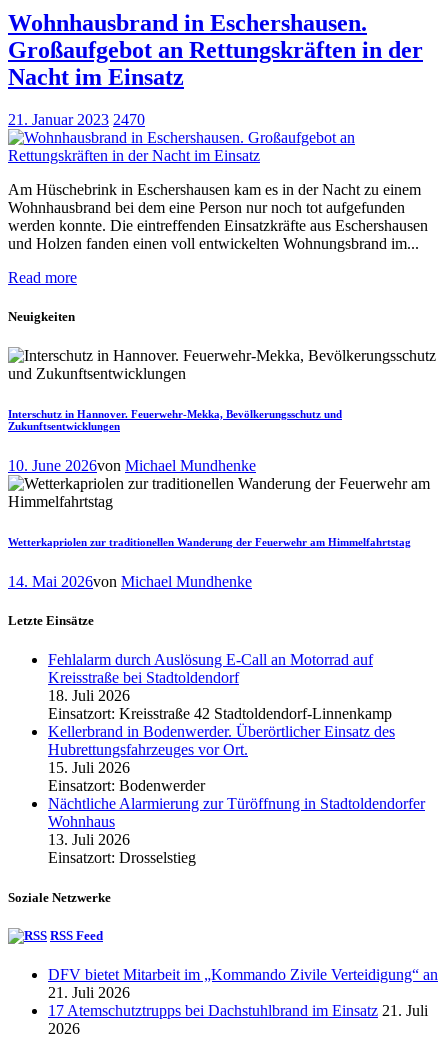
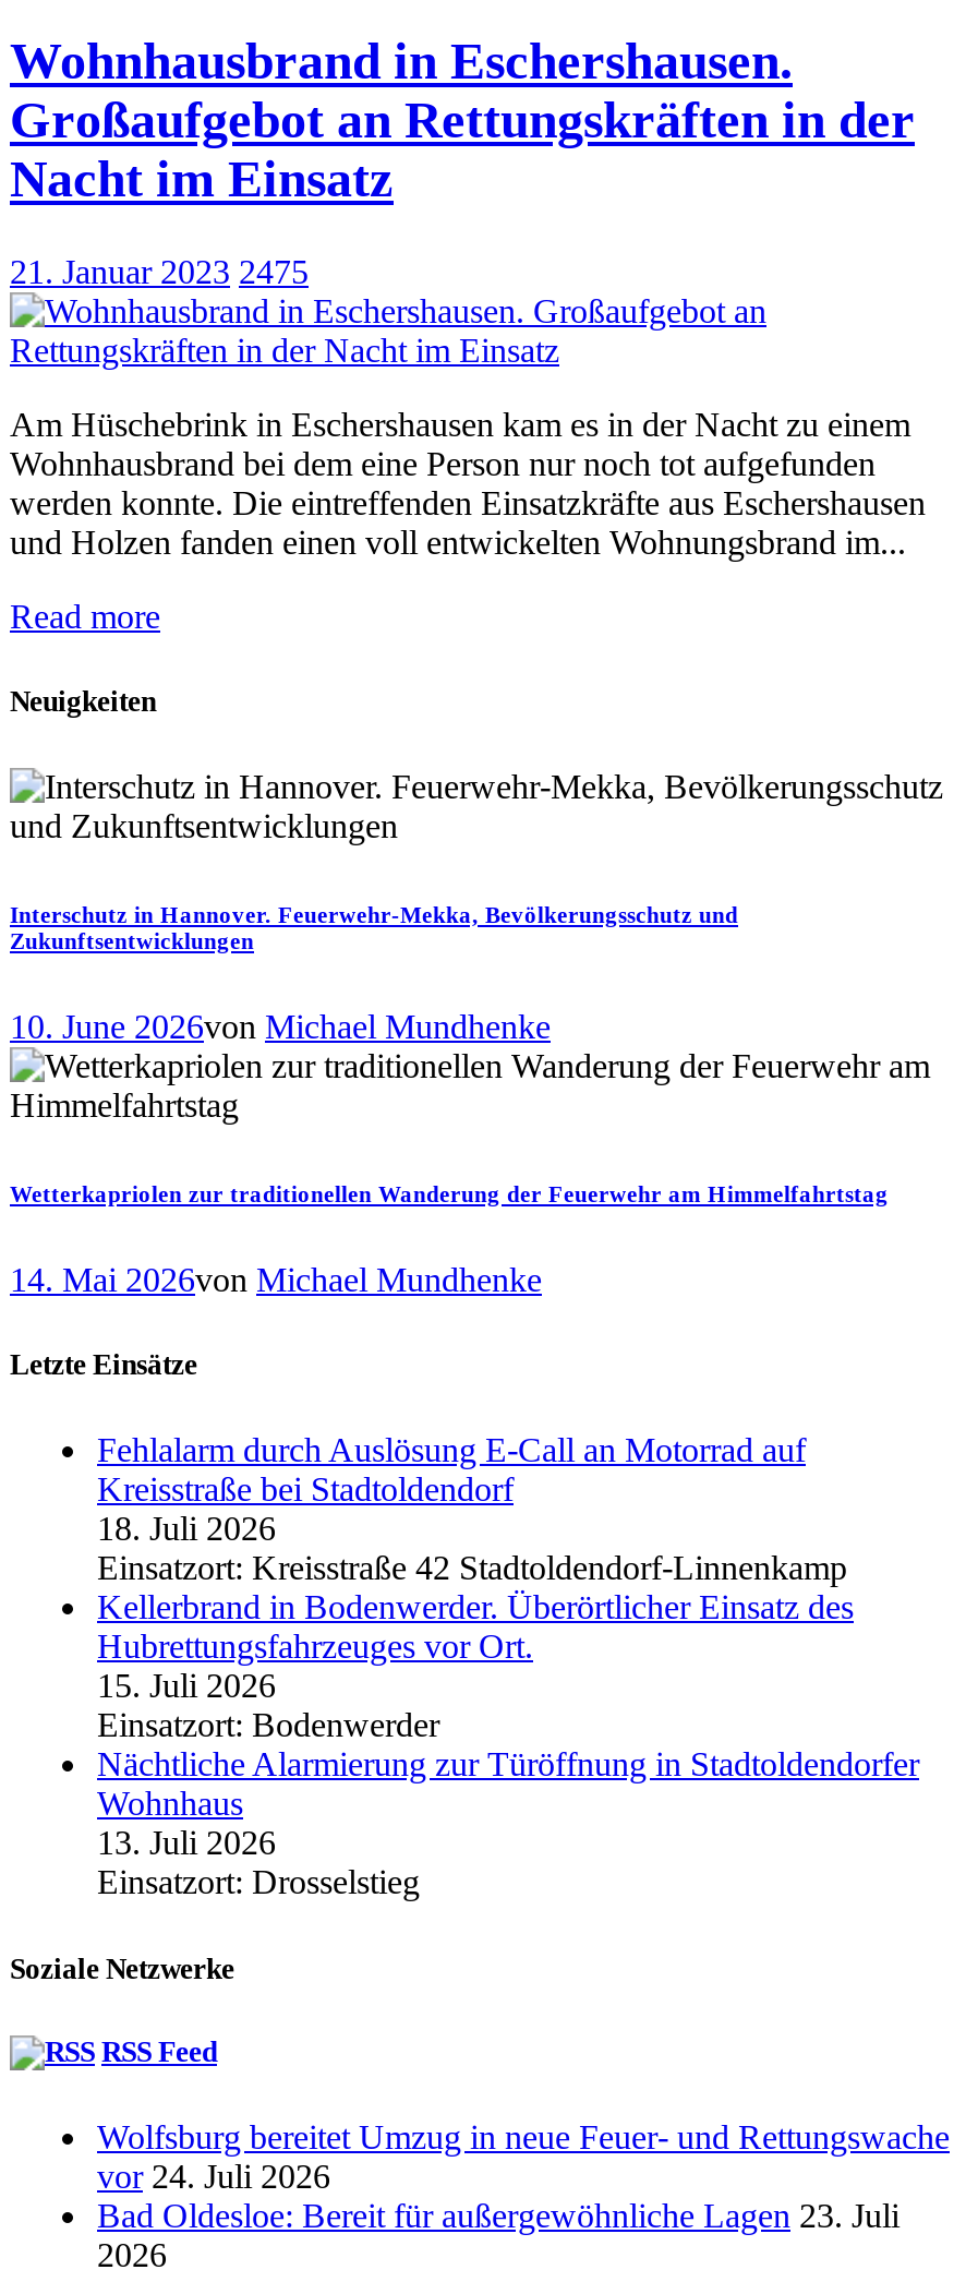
- 21. Januar 2023 2470
+ 21. Januar 2023 2475

- DFV bietet Mitarbeit im „Kommando Zivile Verteidigung“ an
- 21. Juli 2026
- 17 Atemschutztrupps bei Dachstuhlbrand im Einsatz 21. Juli
+ Wolfsburg bereitet Umzug in neue Feuer- und Rettungswache
+ vor 24. Juli 2026
+ Bad Oldesloe: Bereit für außergewöhnliche Lagen 23. Juli
